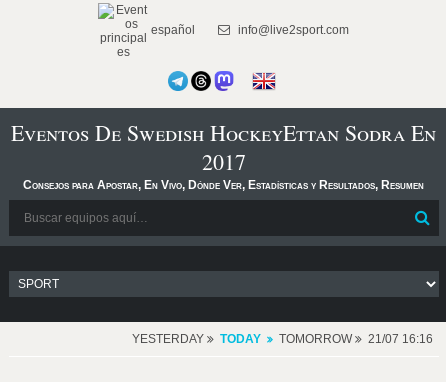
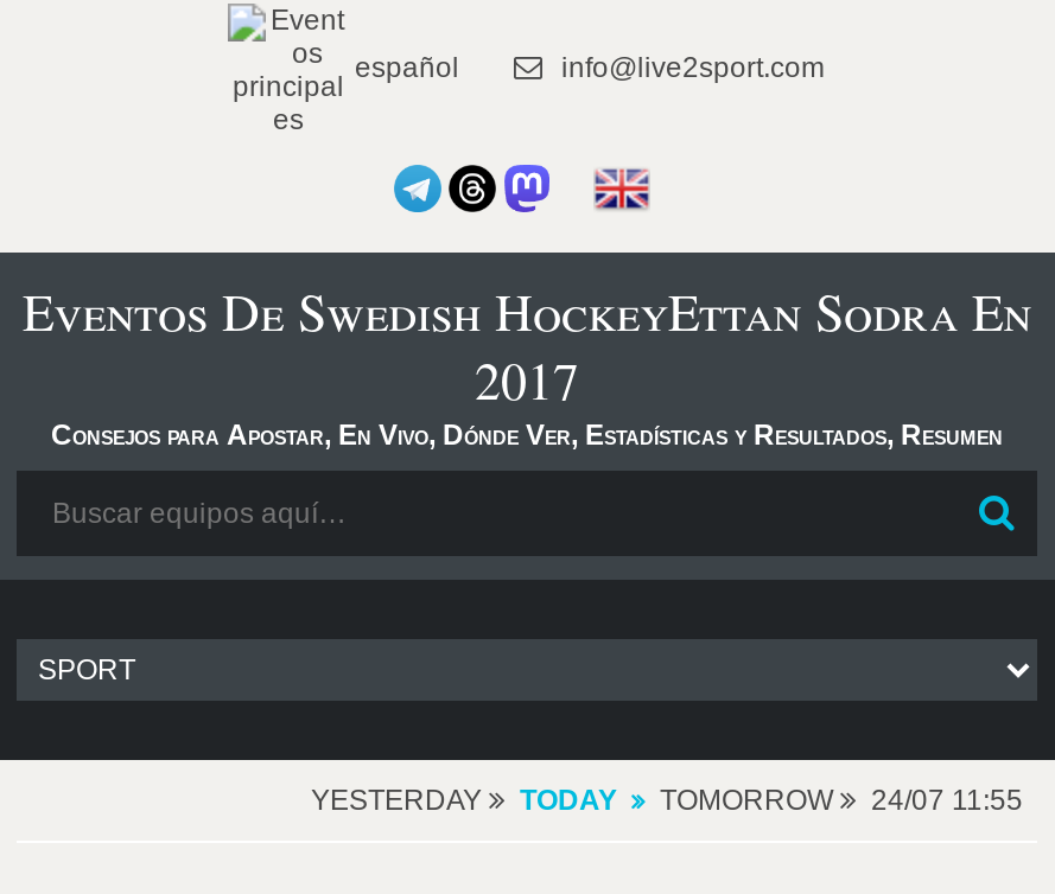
- YESTERDAY TODAY TOMORROW 21/07 16:16
+ YESTERDAY TODAY TOMORROW 24/07 11:55
